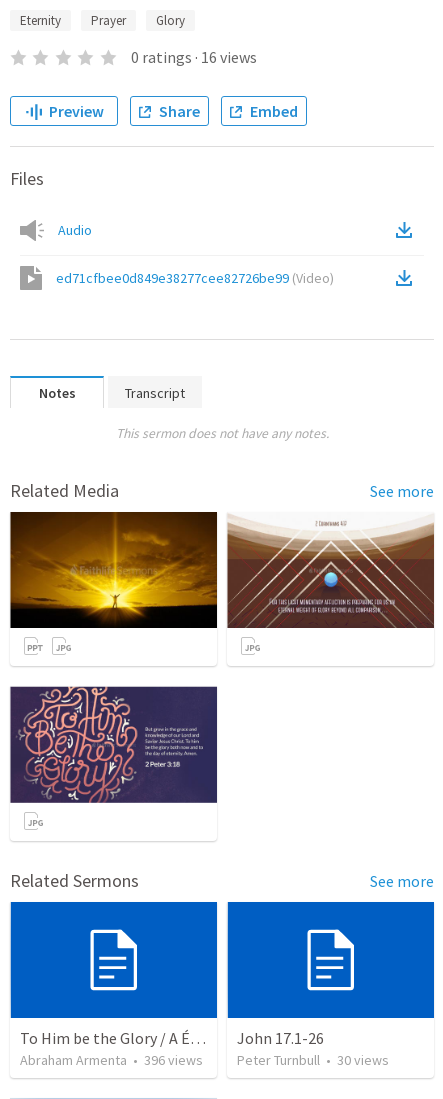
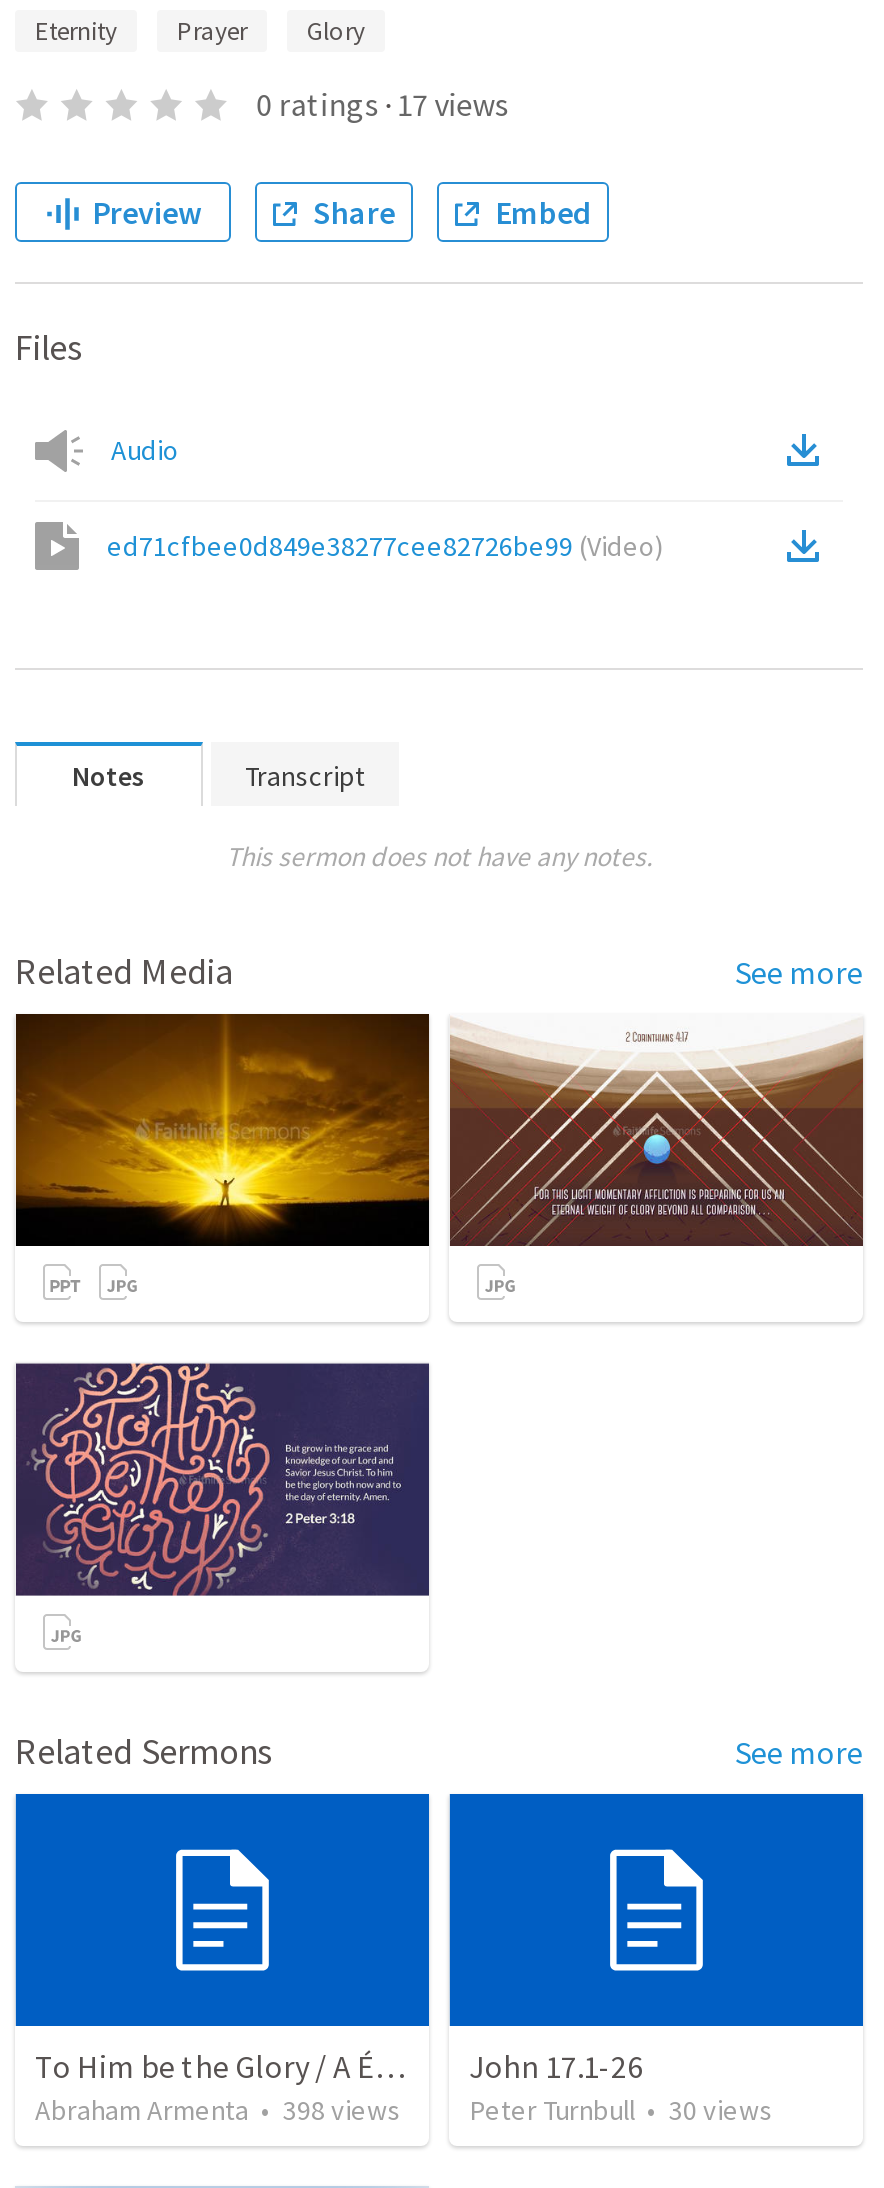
- 0 ratings · 16 views
+ 0 ratings · 17 views

- Abraham Armenta • 396 views
+ Abraham Armenta • 398 views
